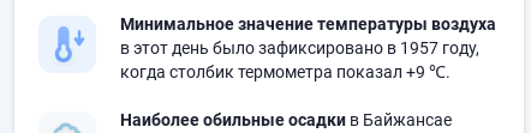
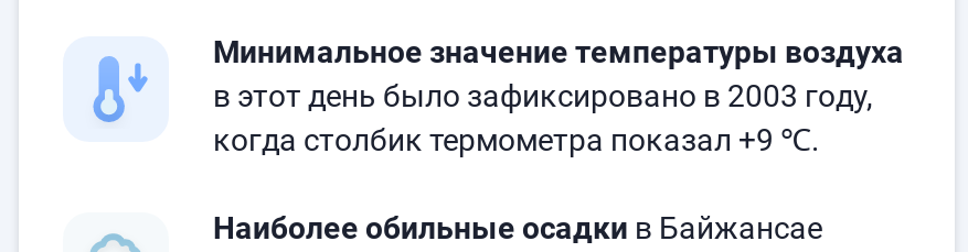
- в этот день было зафиксировано в 1957 году,
+ в этот день было зафиксировано в 2003 году,
